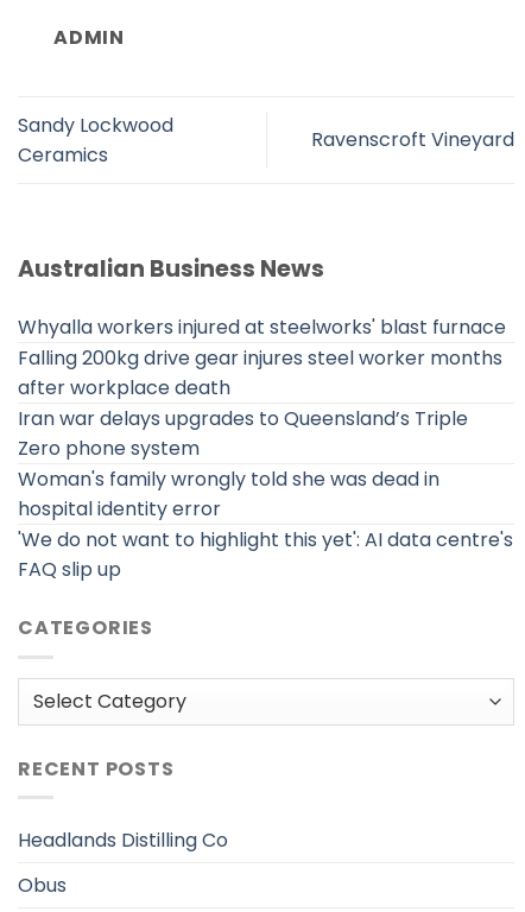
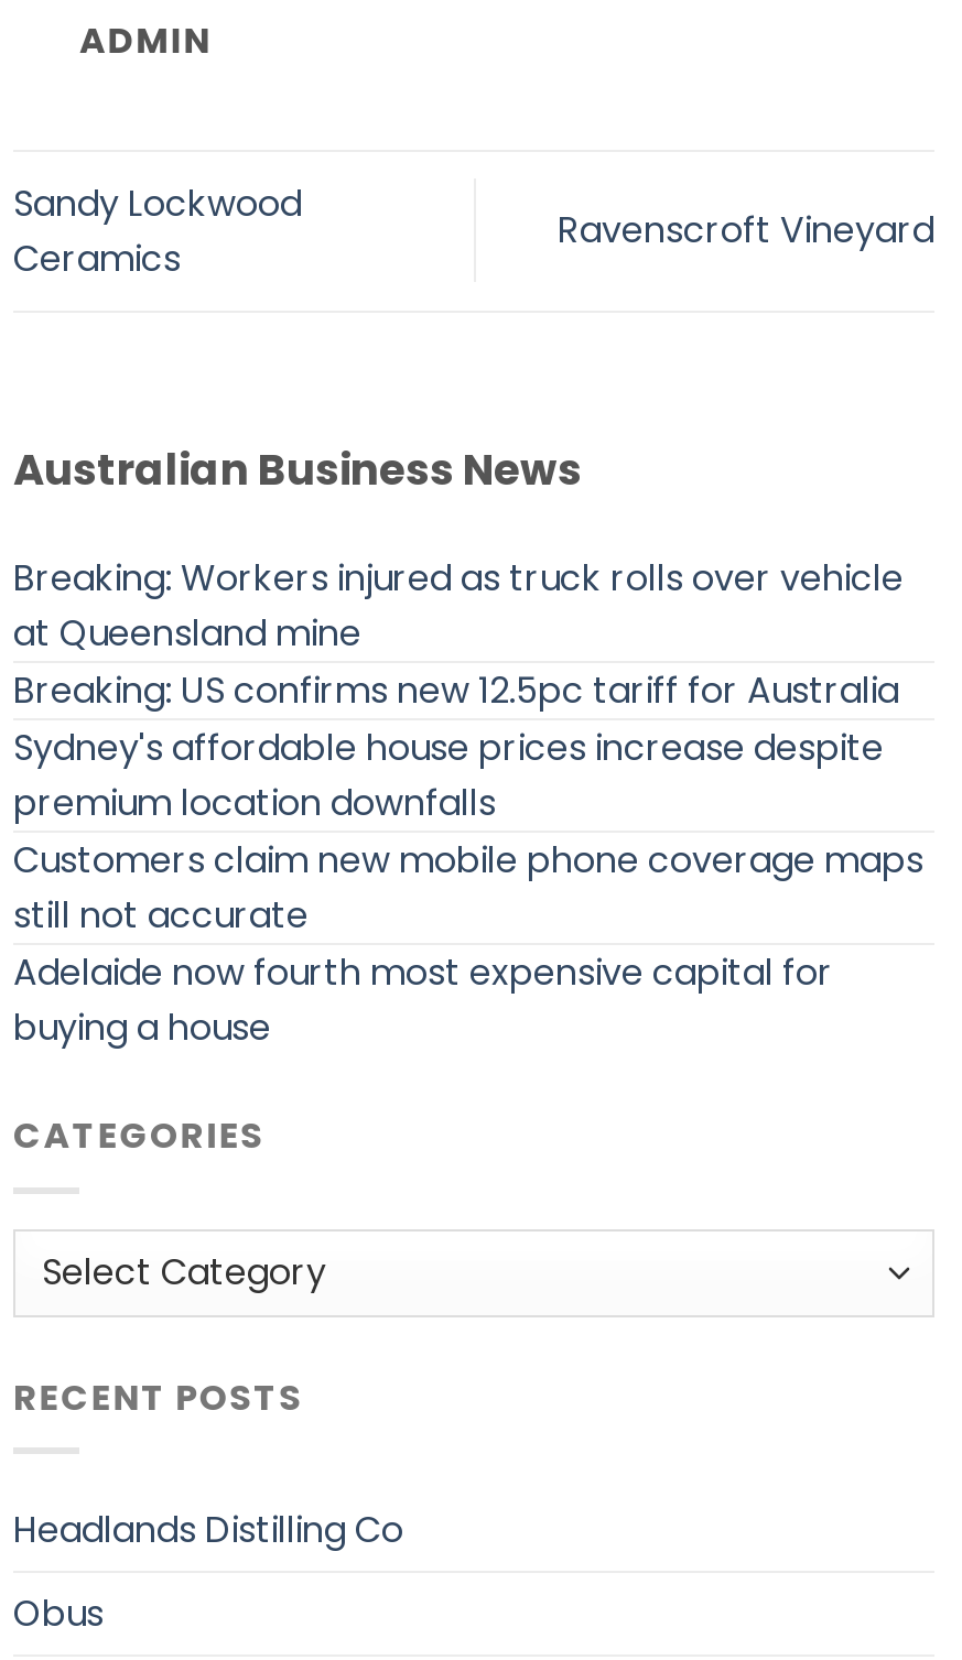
- Whyalla workers injured at steelworks' blast furnace
- Falling 200kg drive gear injures steel worker months
- after workplace death
- Iran war delays upgrades to Queensland’s Triple
- Zero phone system
- Woman's family wrongly told she was dead in
- hospital identity error
- 'We do not want to highlight this yet': AI data centre's
- FAQ slip up
+ Breaking: Workers injured as truck rolls over vehicle
+ at Queensland mine
+ Breaking: US confirms new 12.5pc tariff for Australia
+ Sydney's affordable house prices increase despite
+ premium location downfalls
+ Customers claim new mobile phone coverage maps
+ still not accurate
+ Adelaide now fourth most expensive capital for
+ buying a house
